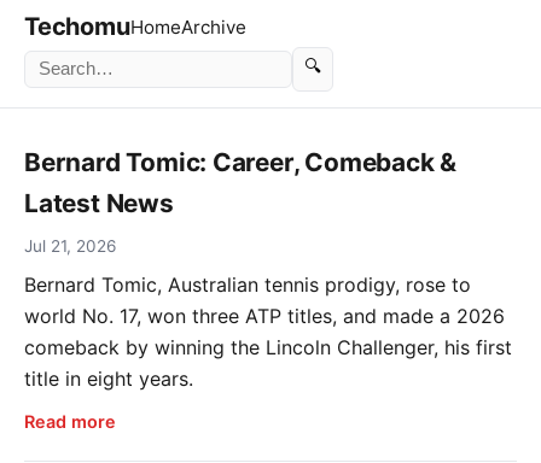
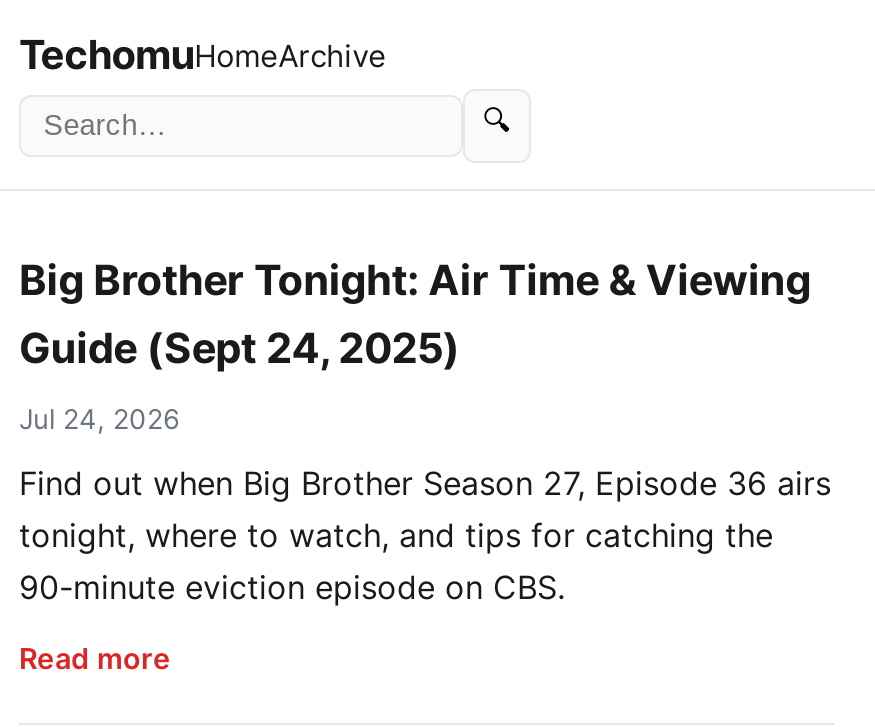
- Bernard Tomic: Career, Comeback &
- Latest News
+ Big Brother Tonight: Air Time & Viewing
+ Guide (Sept 24, 2025)

- Jul 21, 2026
+ Jul 24, 2026

- Bernard Tomic, Australian tennis prodigy, rose to
- world No. 17, won three ATP titles, and made a 2026
- comeback by winning the Lincoln Challenger, his first
- title in eight years.
+ Find out when Big Brother Season 27, Episode 36 airs
+ tonight, where to watch, and tips for catching the
+ 90-minute eviction episode on CBS.
